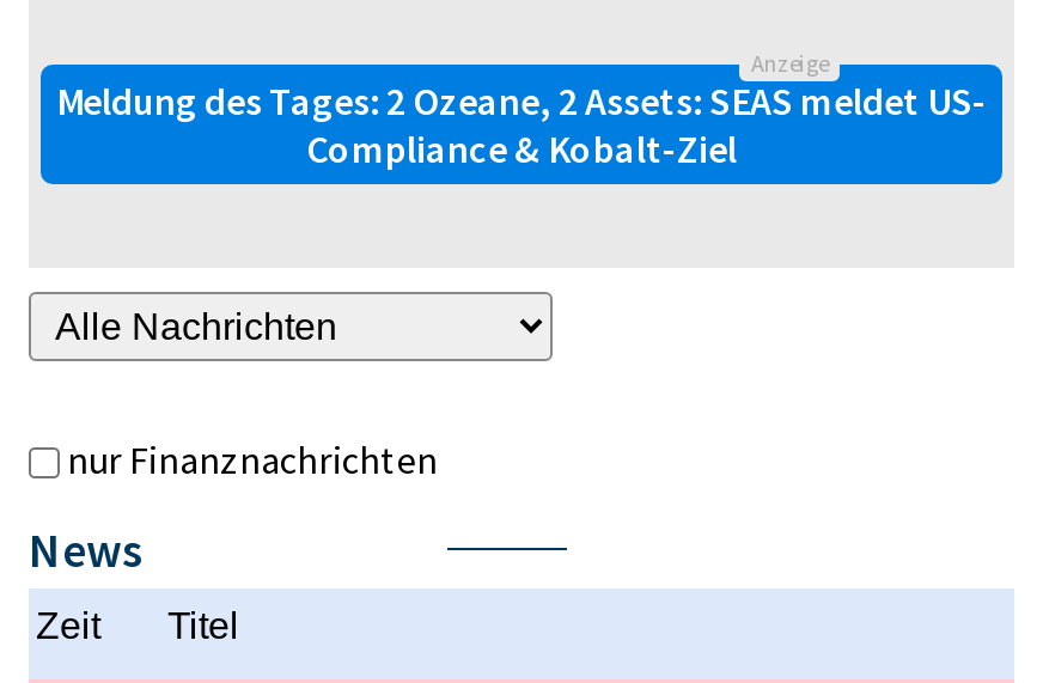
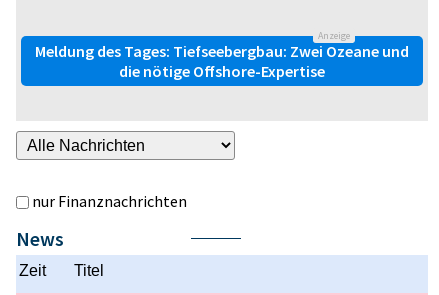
- Meldung des Tages: 2 Ozeane, 2 Assets: SEAS meldet US-
- Compliance & Kobalt-Ziel
+ Meldung des Tages: Tiefseebergbau: Zwei Ozeane und
+ die nötige Offshore-Expertise
